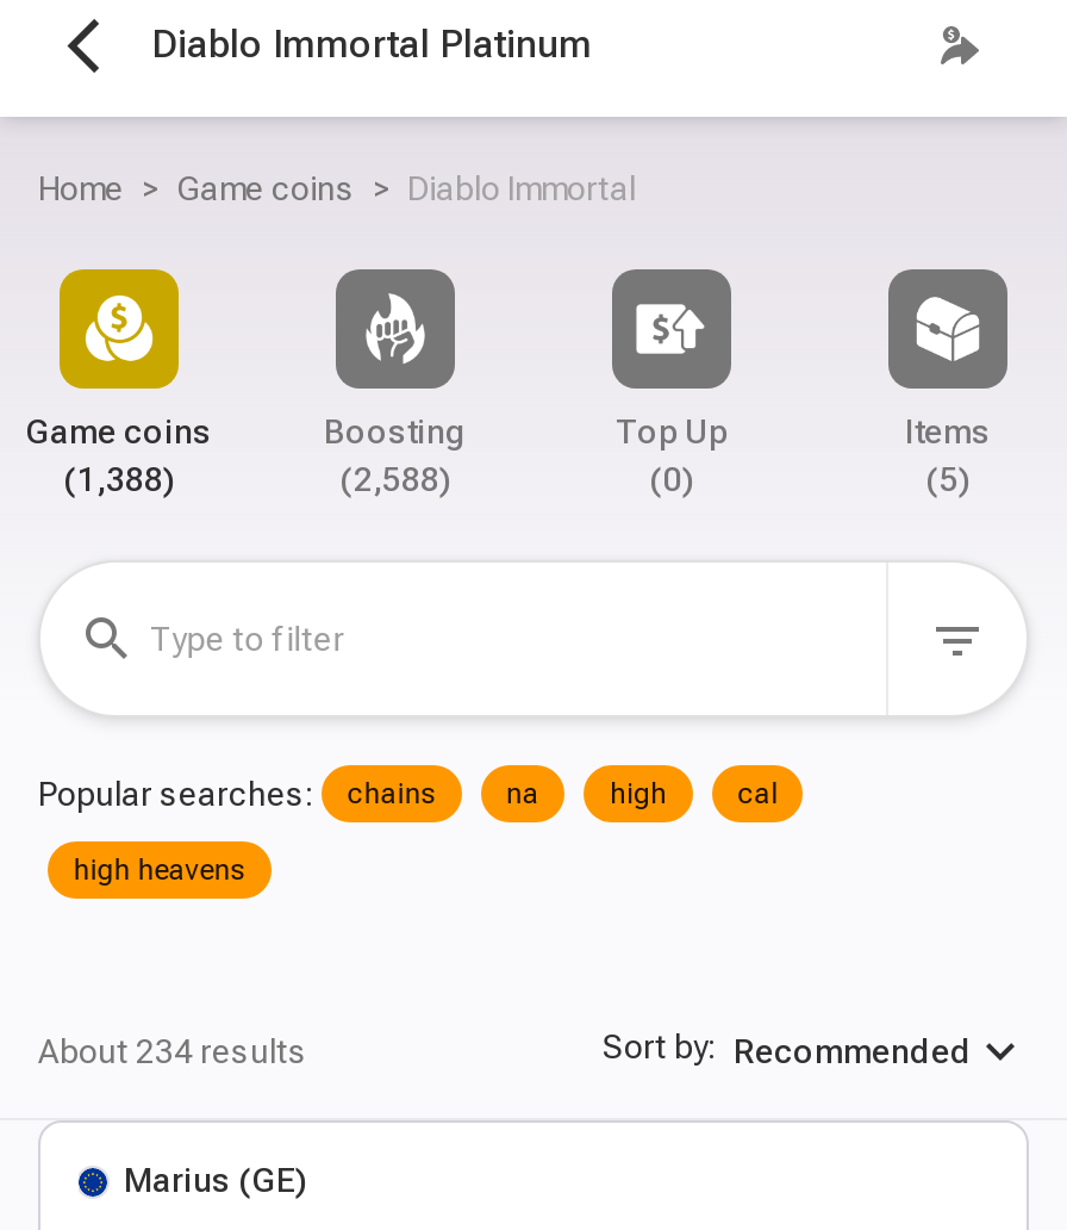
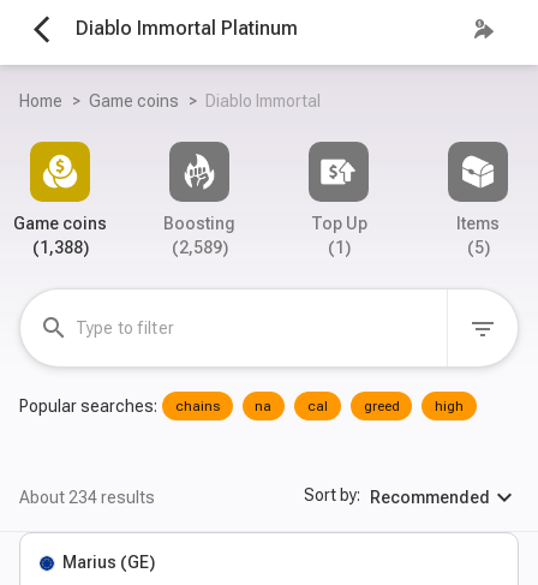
- (2,588)
+ (2,589)

- (0)
+ (1)

- high

- high heavens
+ greed
+ high
